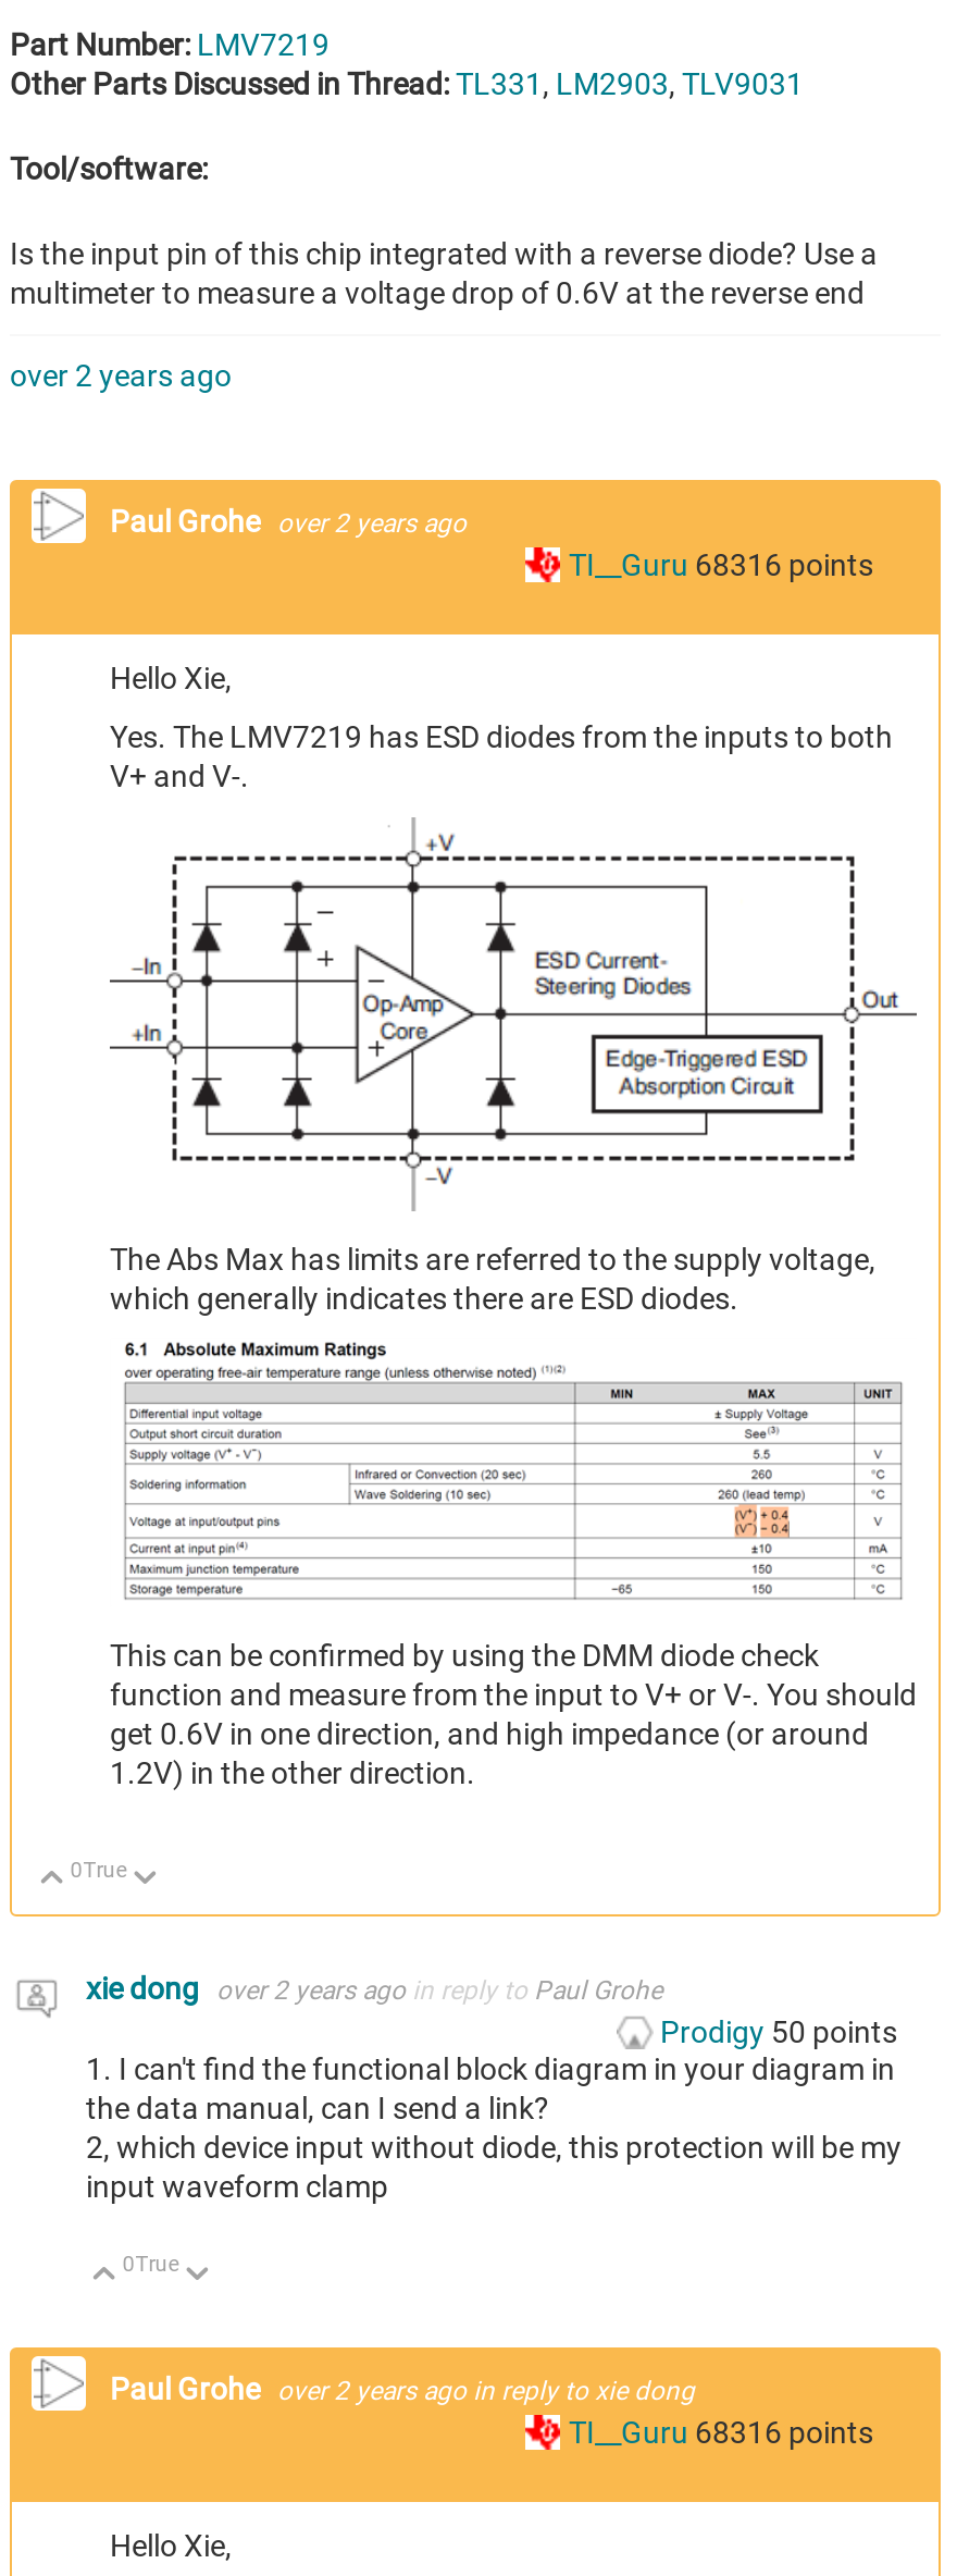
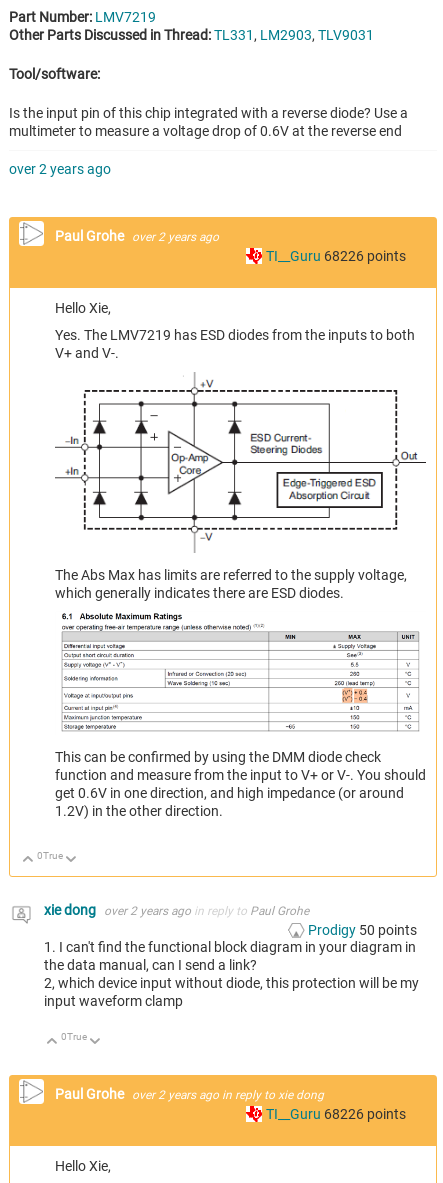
- TI__Guru 68316 points
+ TI__Guru 68226 points

- TI__Guru 68316 points
+ TI__Guru 68226 points
